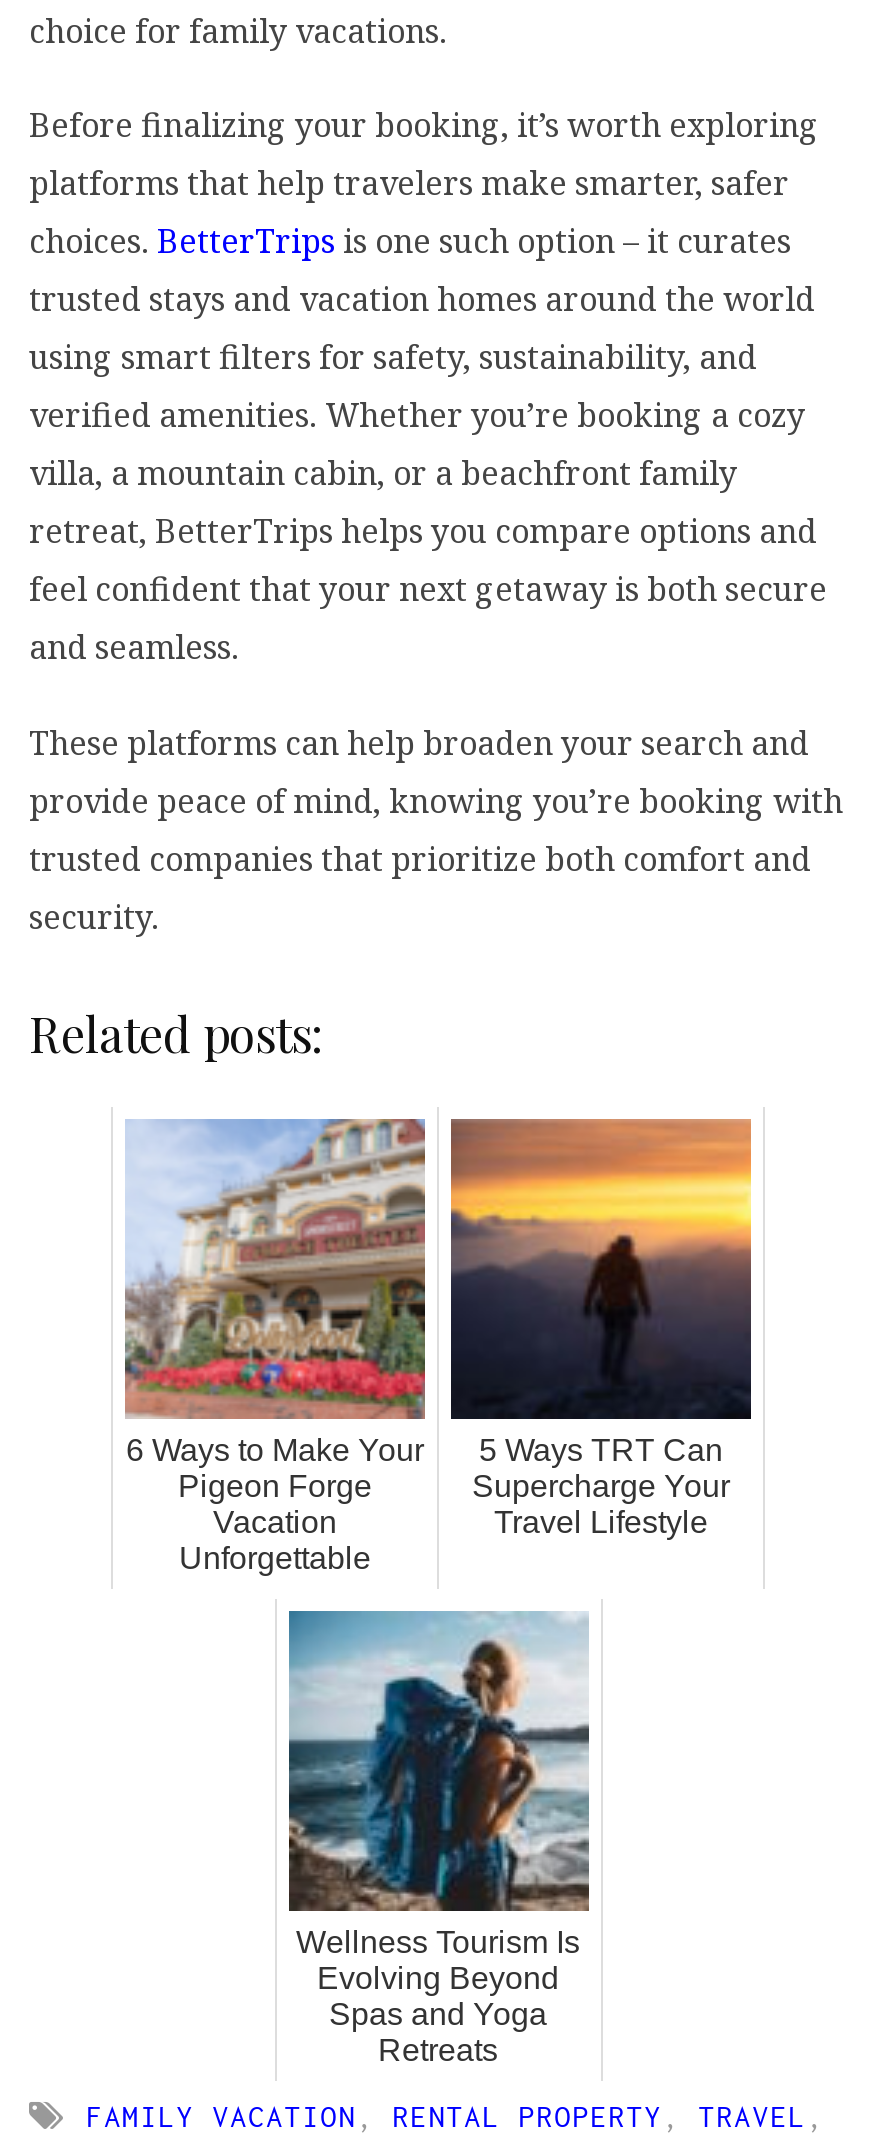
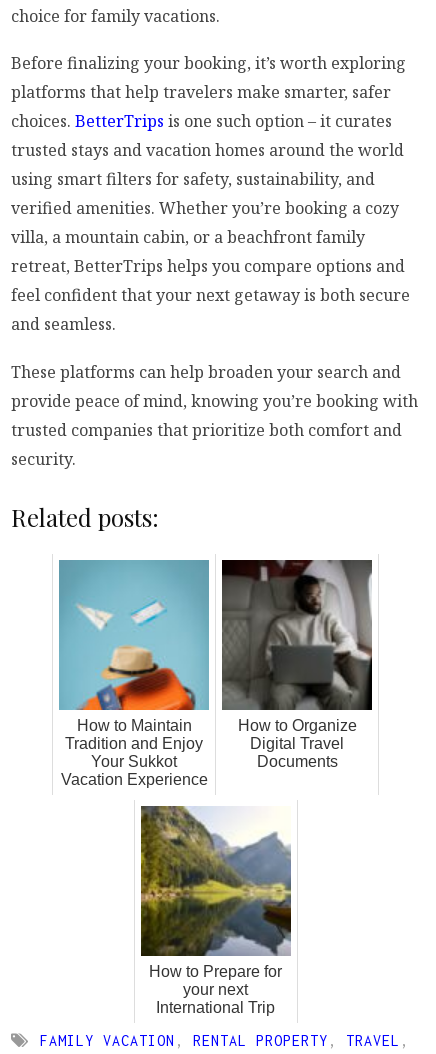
- [image]
- 6 Ways to Make Your
- Pigeon Forge
- Vacation
- Unforgettable
+ [image]
+ How to Maintain
+ Tradition and Enjoy
+ Your Sukkot
+ Vacation Experience

- [image]
- 5 Ways TRT Can
- Supercharge Your
- Travel Lifestyle
+ [image]
+ How to Organize
+ Digital Travel
+ Documents

- [image]
- Wellness Tourism Is
- Evolving Beyond
- Spas and Yoga
- Retreats
+ [image]
+ How to Prepare for
+ your next
+ International Trip
